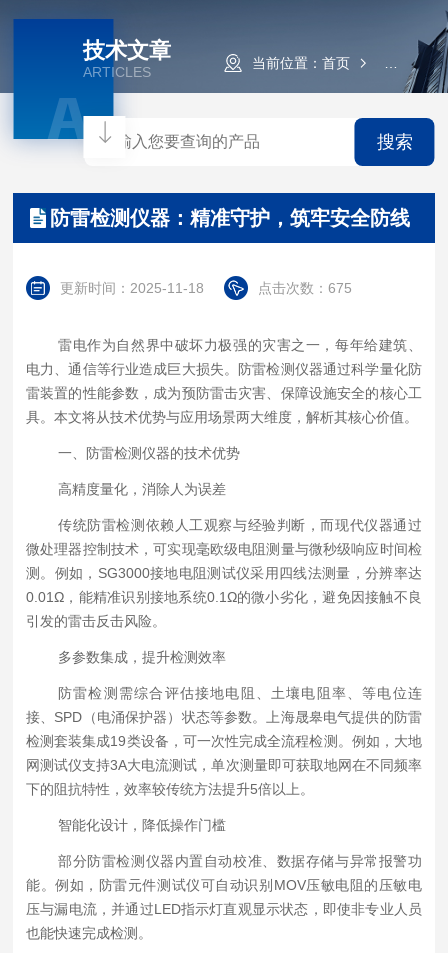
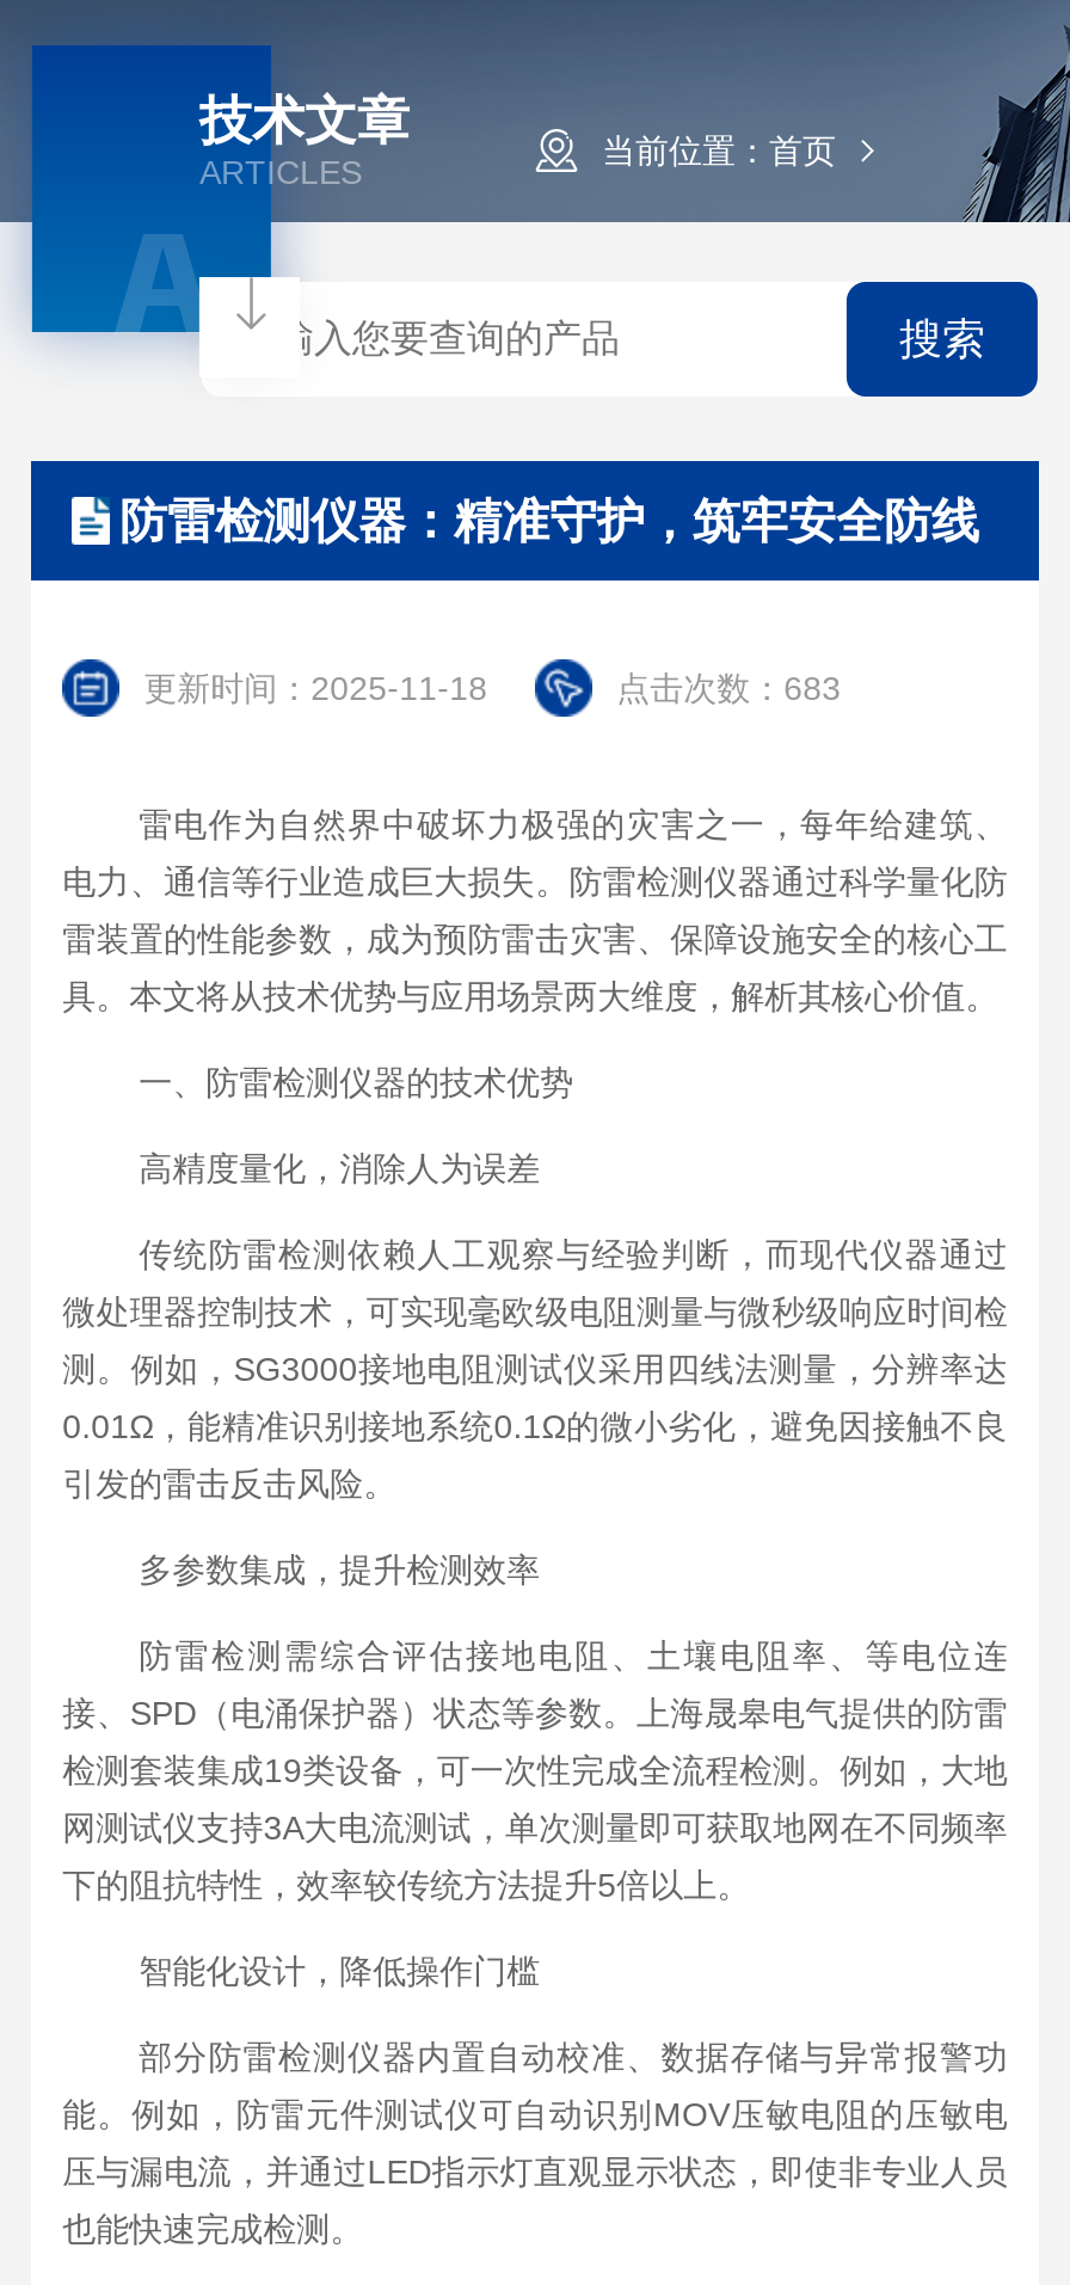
- 点击次数：675
+ 点击次数：683
